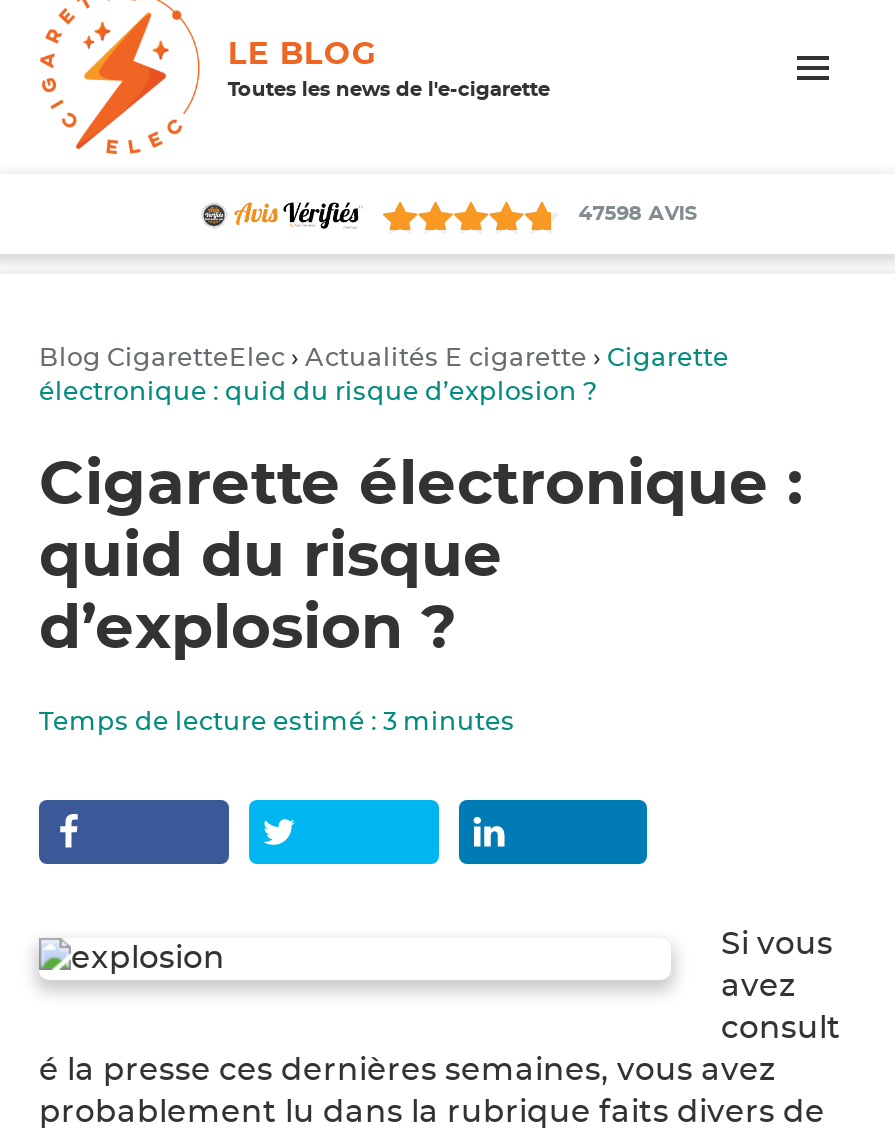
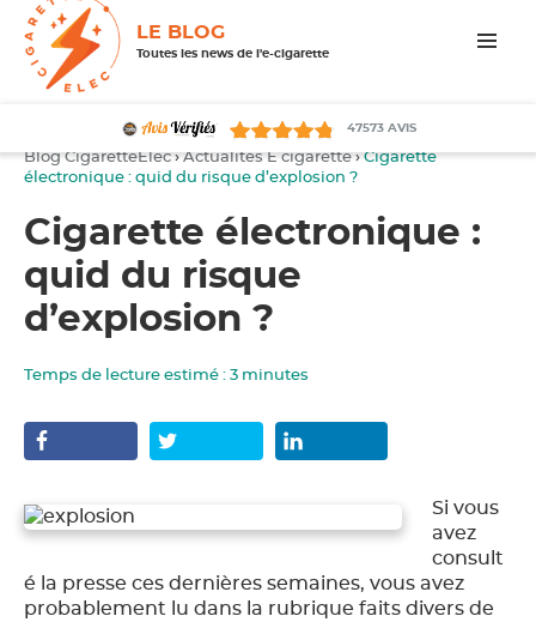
- 47598 AVIS
+ 47573 AVIS
